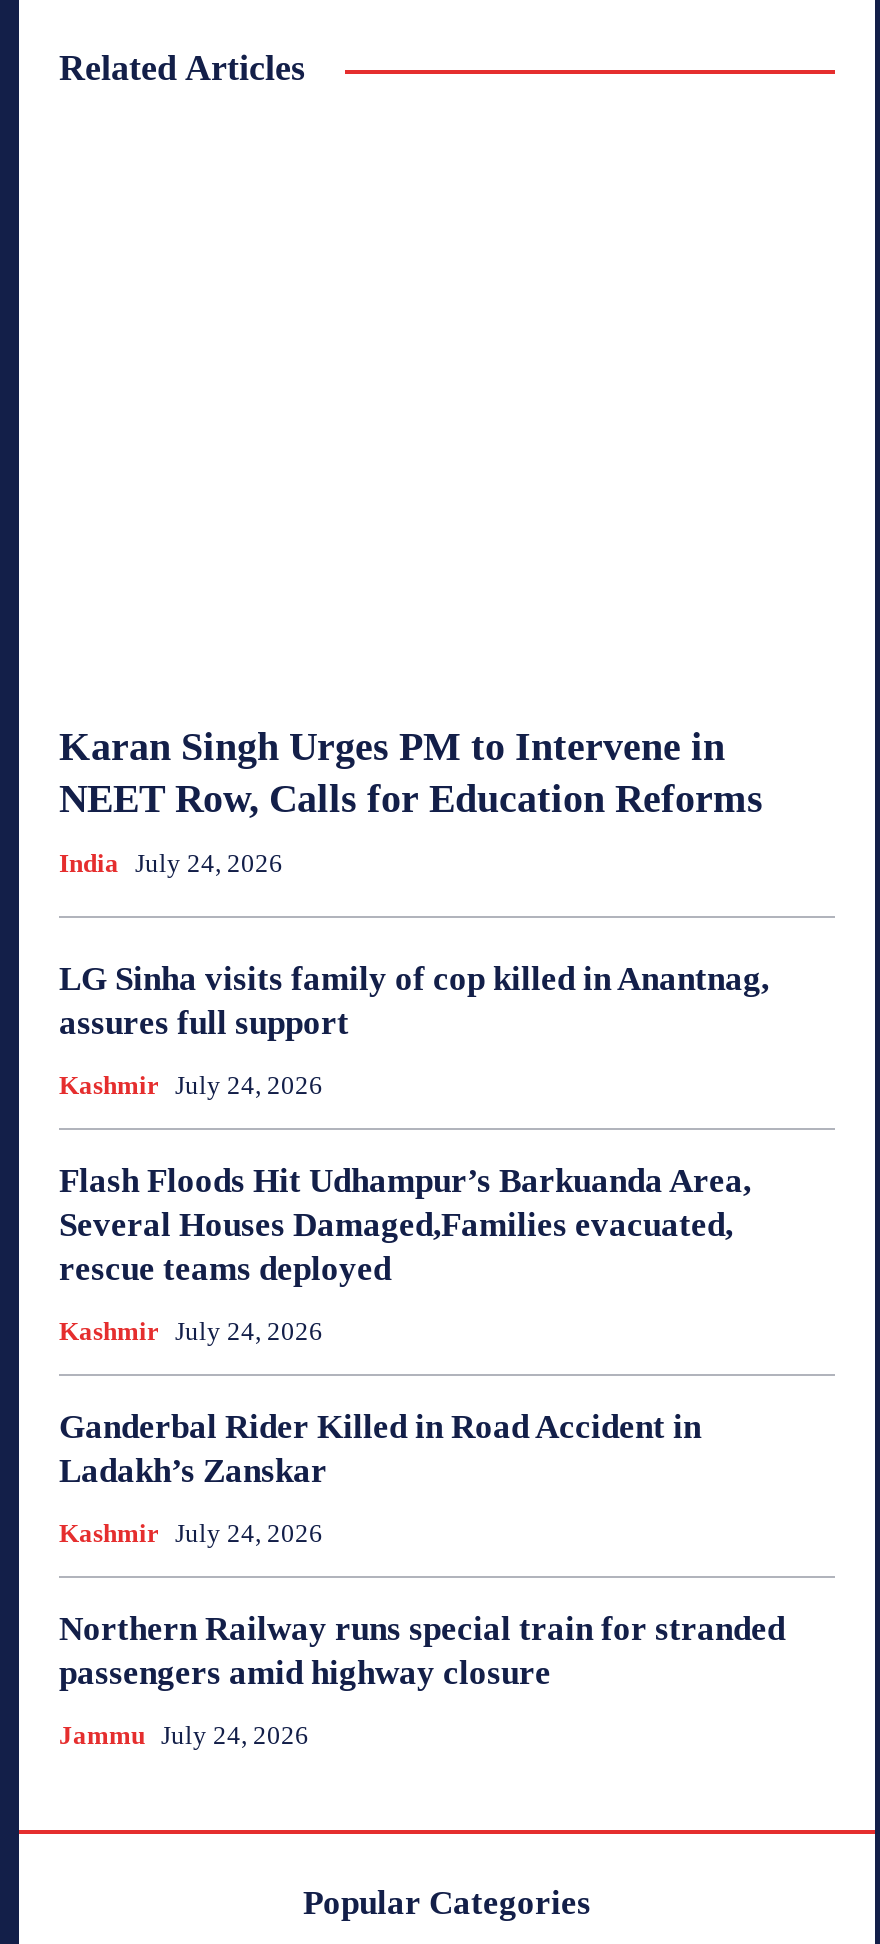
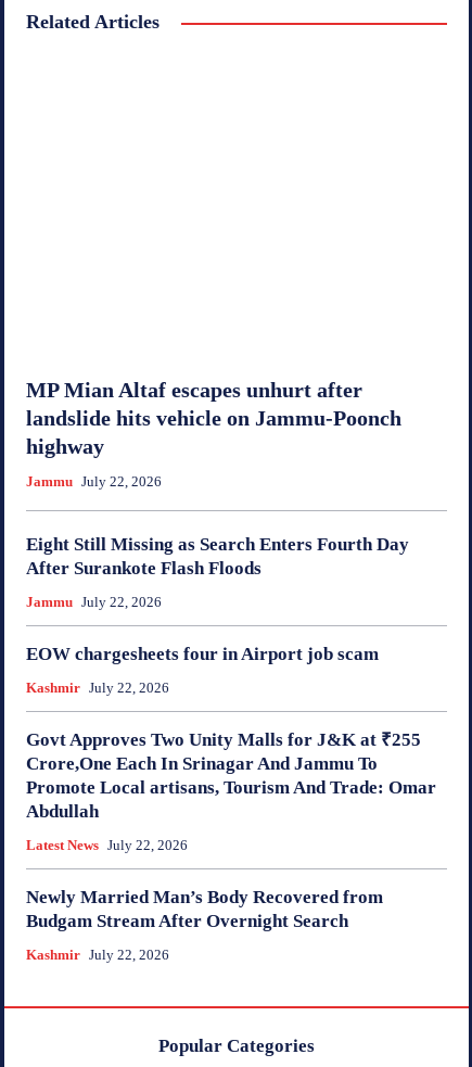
- Karan Singh Urges PM to Intervene in
- NEET Row, Calls for Education Reforms
+ MP Mian Altaf escapes unhurt after
+ landslide hits vehicle on Jammu-Poonch
+ highway

- India July 24, 2026
+ Jammu July 22, 2026

- LG Sinha visits family of cop killed in Anantnag,
- assures full support
+ Eight Still Missing as Search Enters Fourth Day
+ After Surankote Flash Floods

- Kashmir July 24, 2026
+ Jammu July 22, 2026

- Flash Floods Hit Udhampur’s Barkuanda Area,
- Several Houses Damaged,Families evacuated,
- rescue teams deployed
+ EOW chargesheets four in Airport job scam

- Kashmir July 24, 2026
+ Kashmir July 22, 2026

- Ganderbal Rider Killed in Road Accident in
- Ladakh’s Zanskar
+ Govt Approves Two Unity Malls for J&K at ₹255
+ Crore,One Each In Srinagar And Jammu To
+ Promote Local artisans, Tourism And Trade: Omar
+ Abdullah

- Kashmir July 24, 2026
+ Latest News July 22, 2026

- Northern Railway runs special train for stranded
- passengers amid highway closure
+ Newly Married Man’s Body Recovered from
+ Budgam Stream After Overnight Search

- Jammu July 24, 2026
+ Kashmir July 22, 2026
